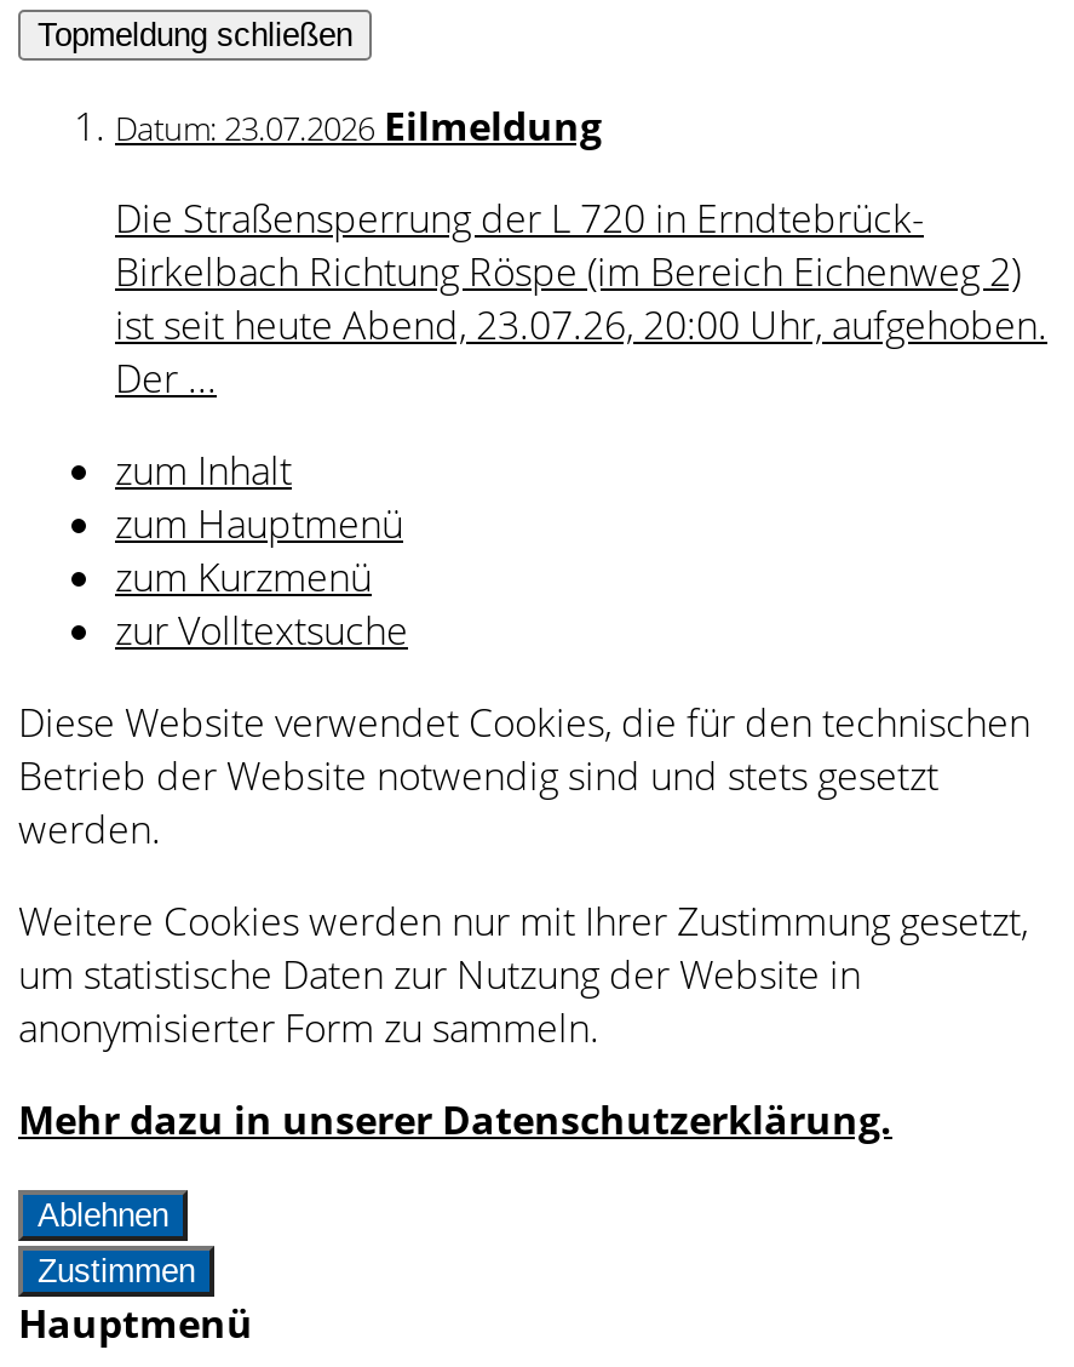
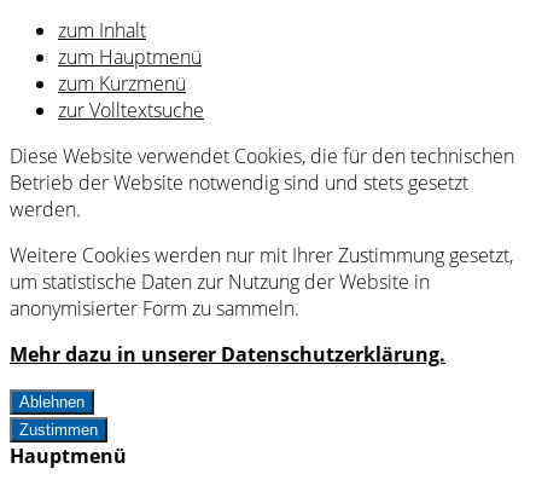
- Topmeldung schließen
- Datum: 23.07.2026 Eilmeldung
- Die Straßensperrung der L 720 in Erndtebrück-
- Birkelbach Richtung Röspe (im Bereich Eichenweg 2)
- ist seit heute Abend, 23.07.26, 20:00 Uhr, aufgehoben.
- Der ...
